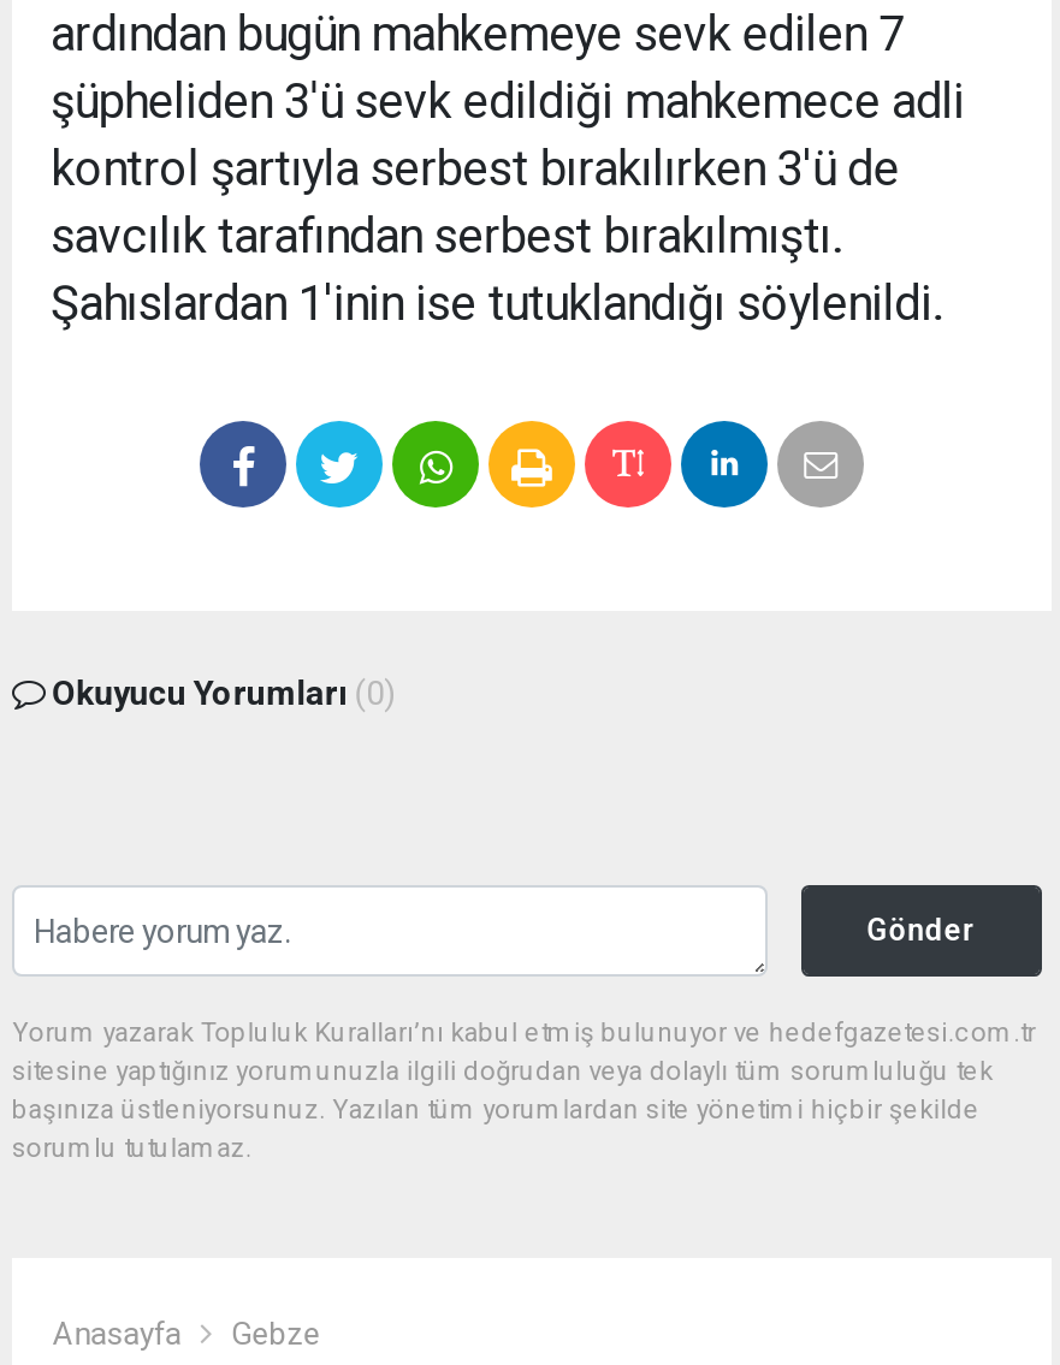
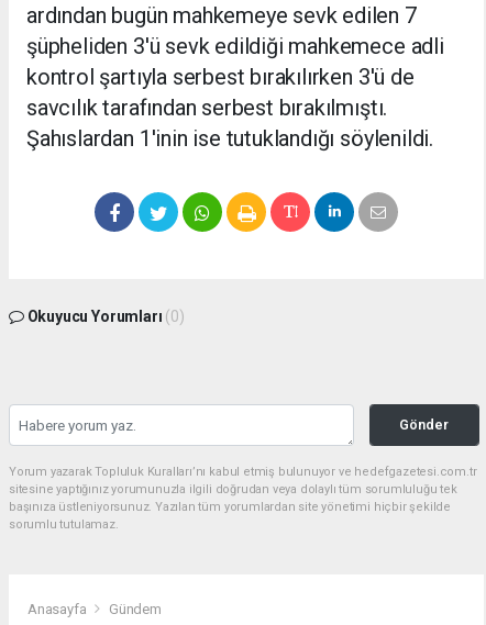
- Gebze
+ Gündem
